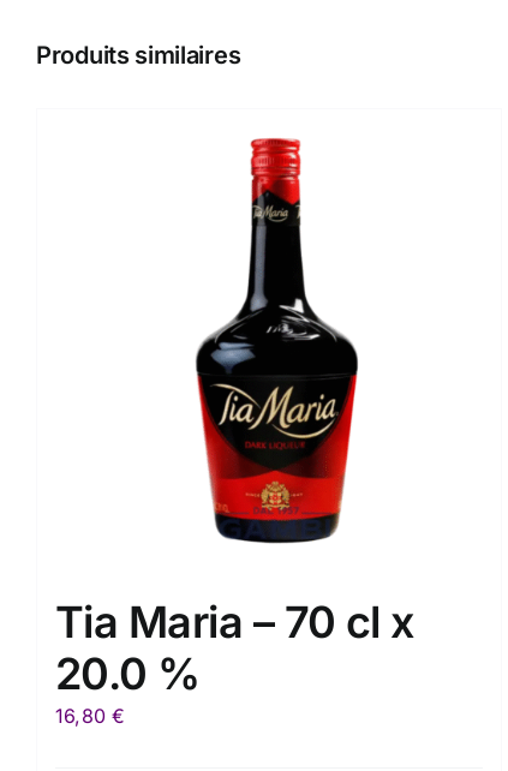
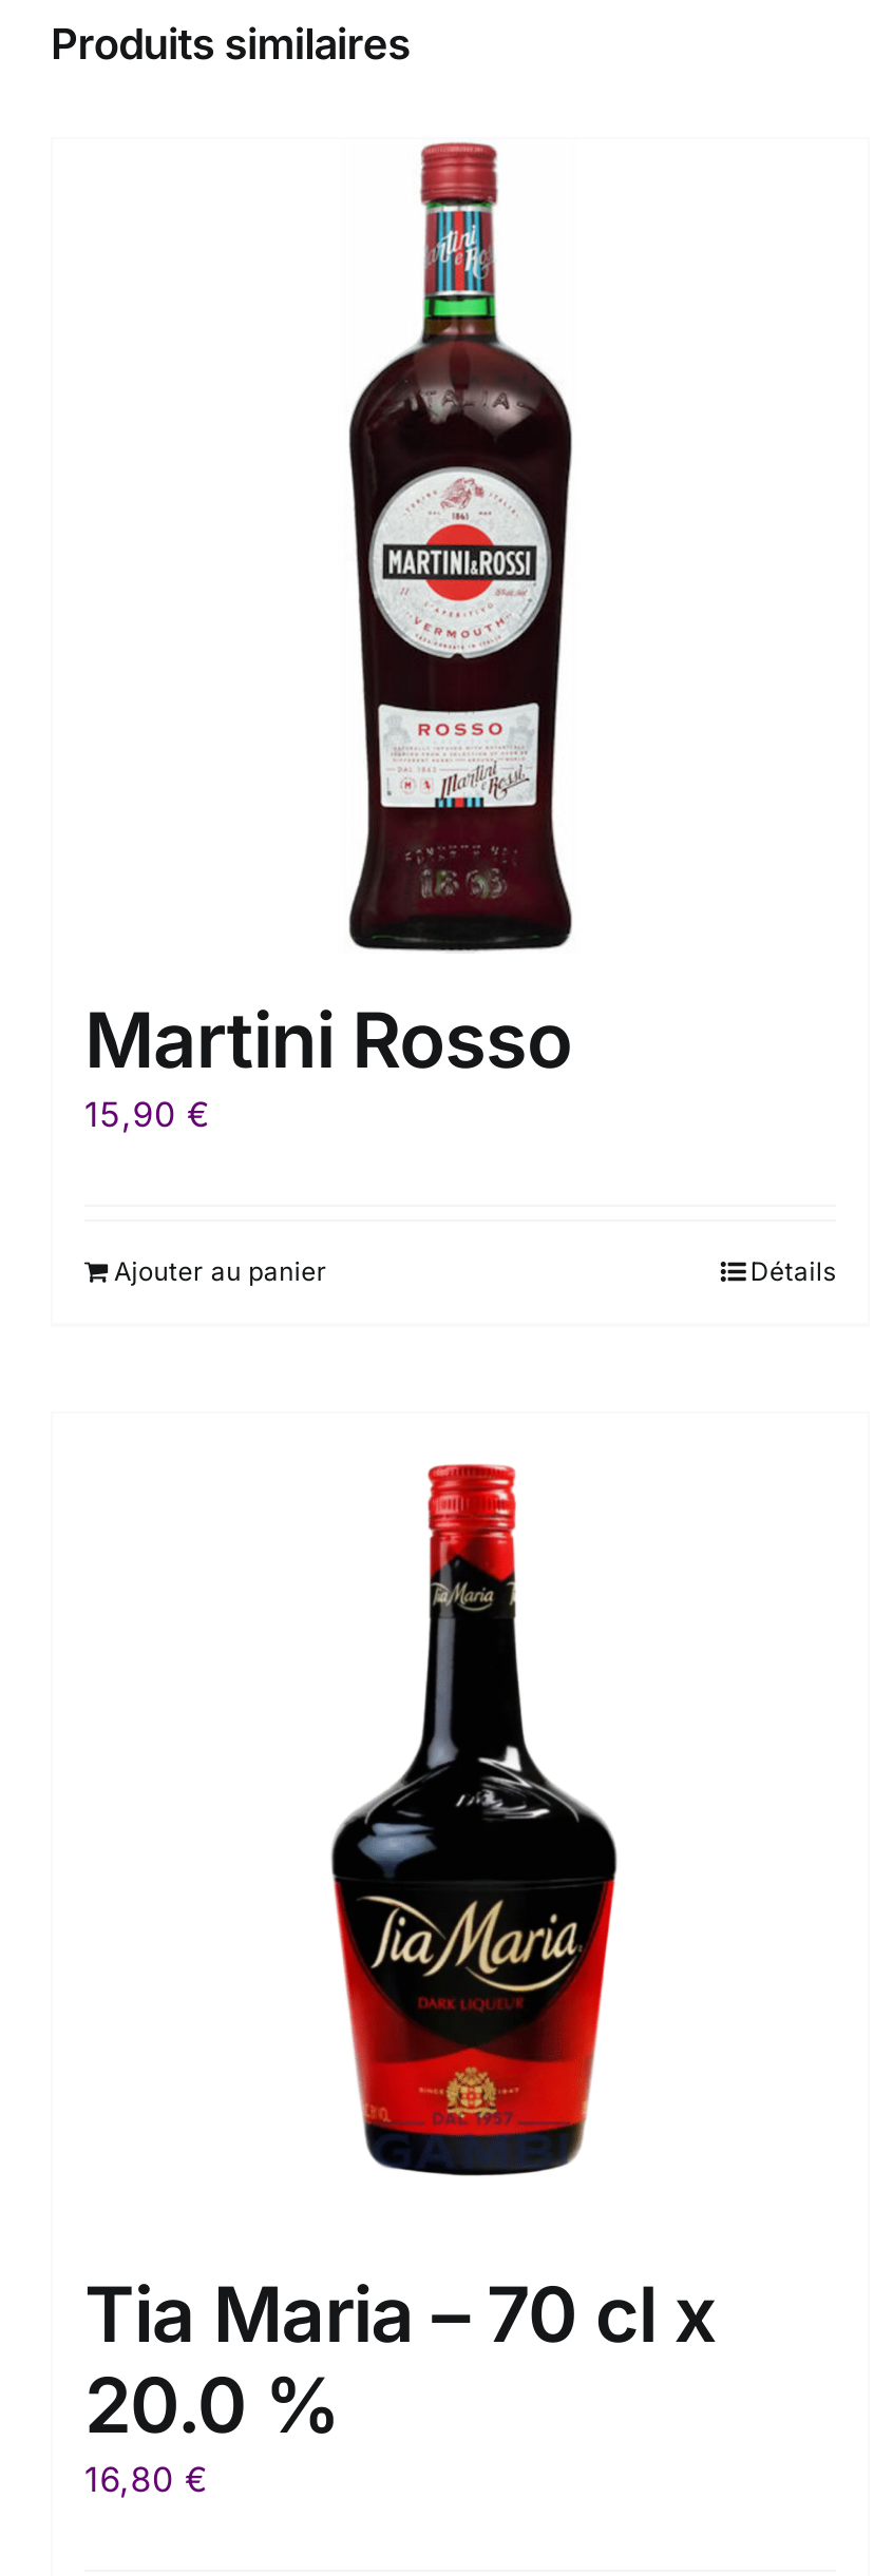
+ [image]
+ Martini Rosso
+ 15,90 €

+ Ajouter au panier
+ Détails
